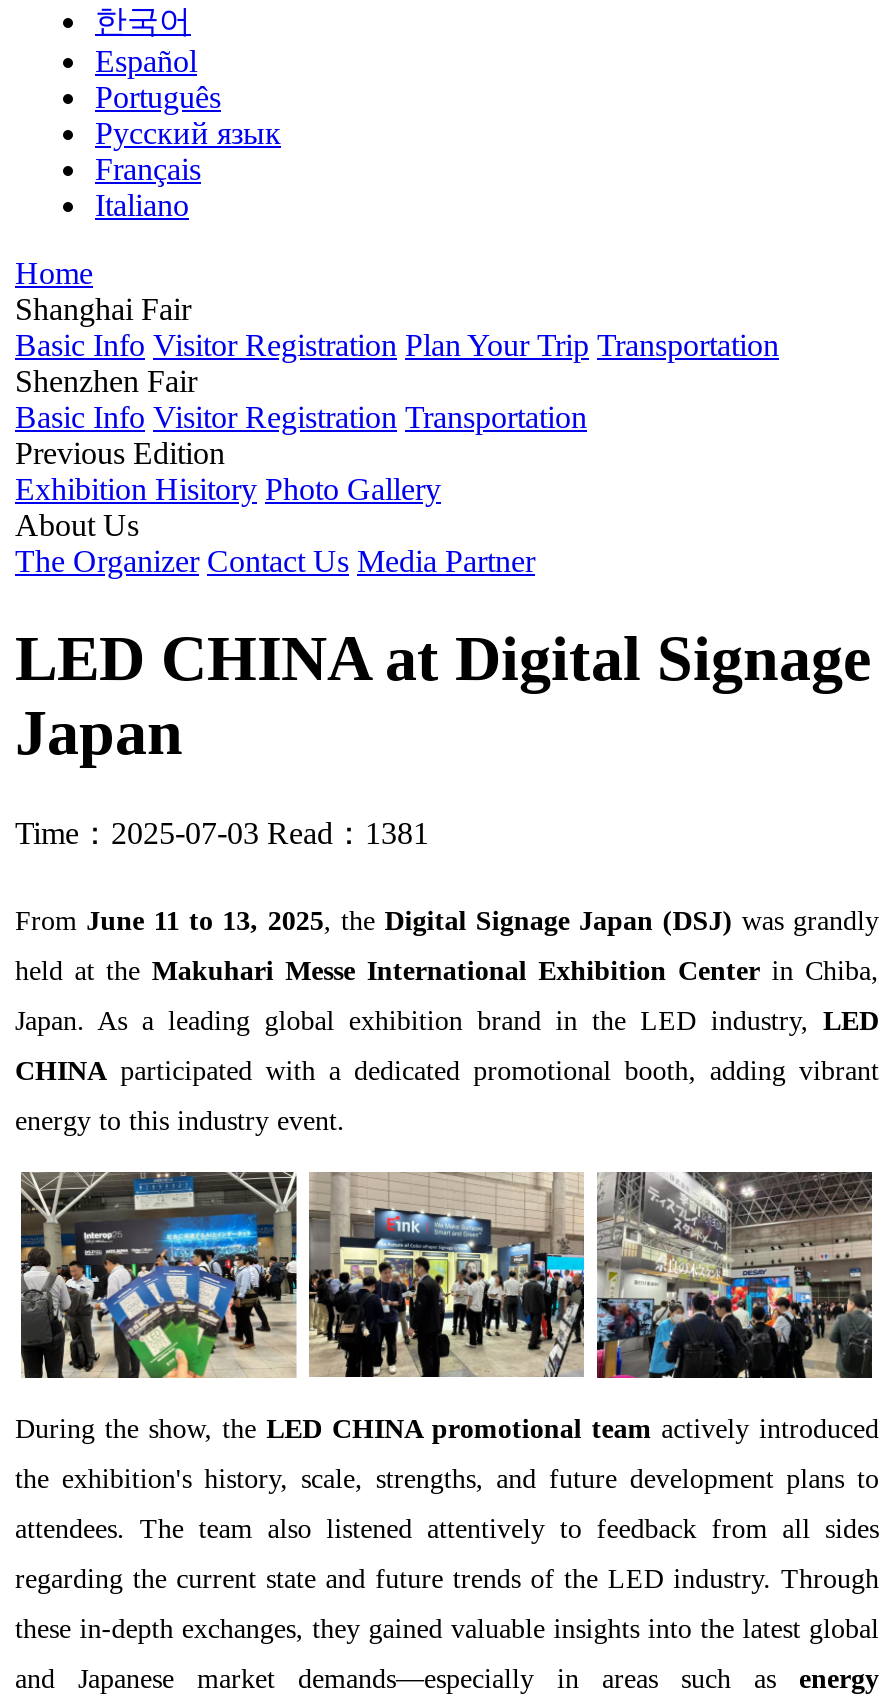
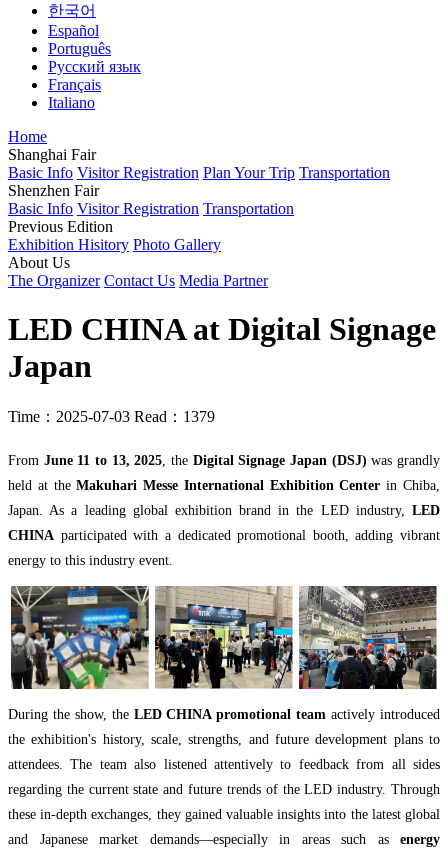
- Time：2025-07-03 Read：1381
+ Time：2025-07-03 Read：1379
